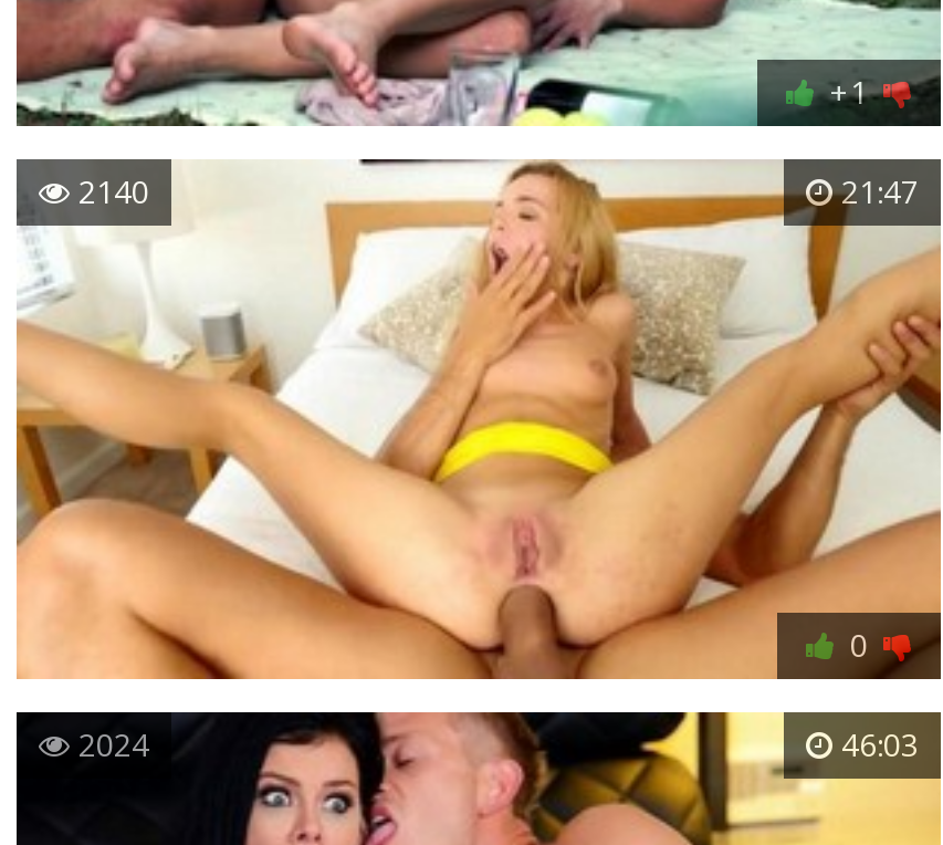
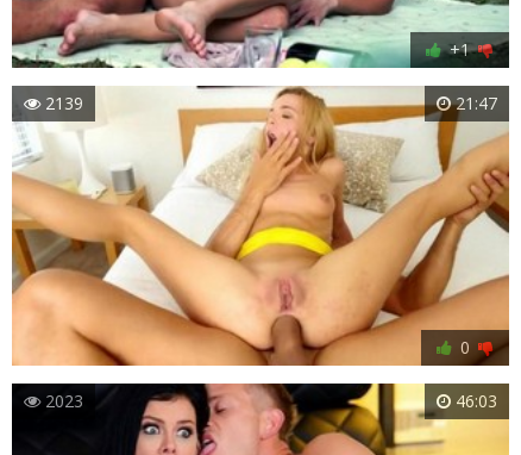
- 2140
+ 2139

- 2024
+ 2023
